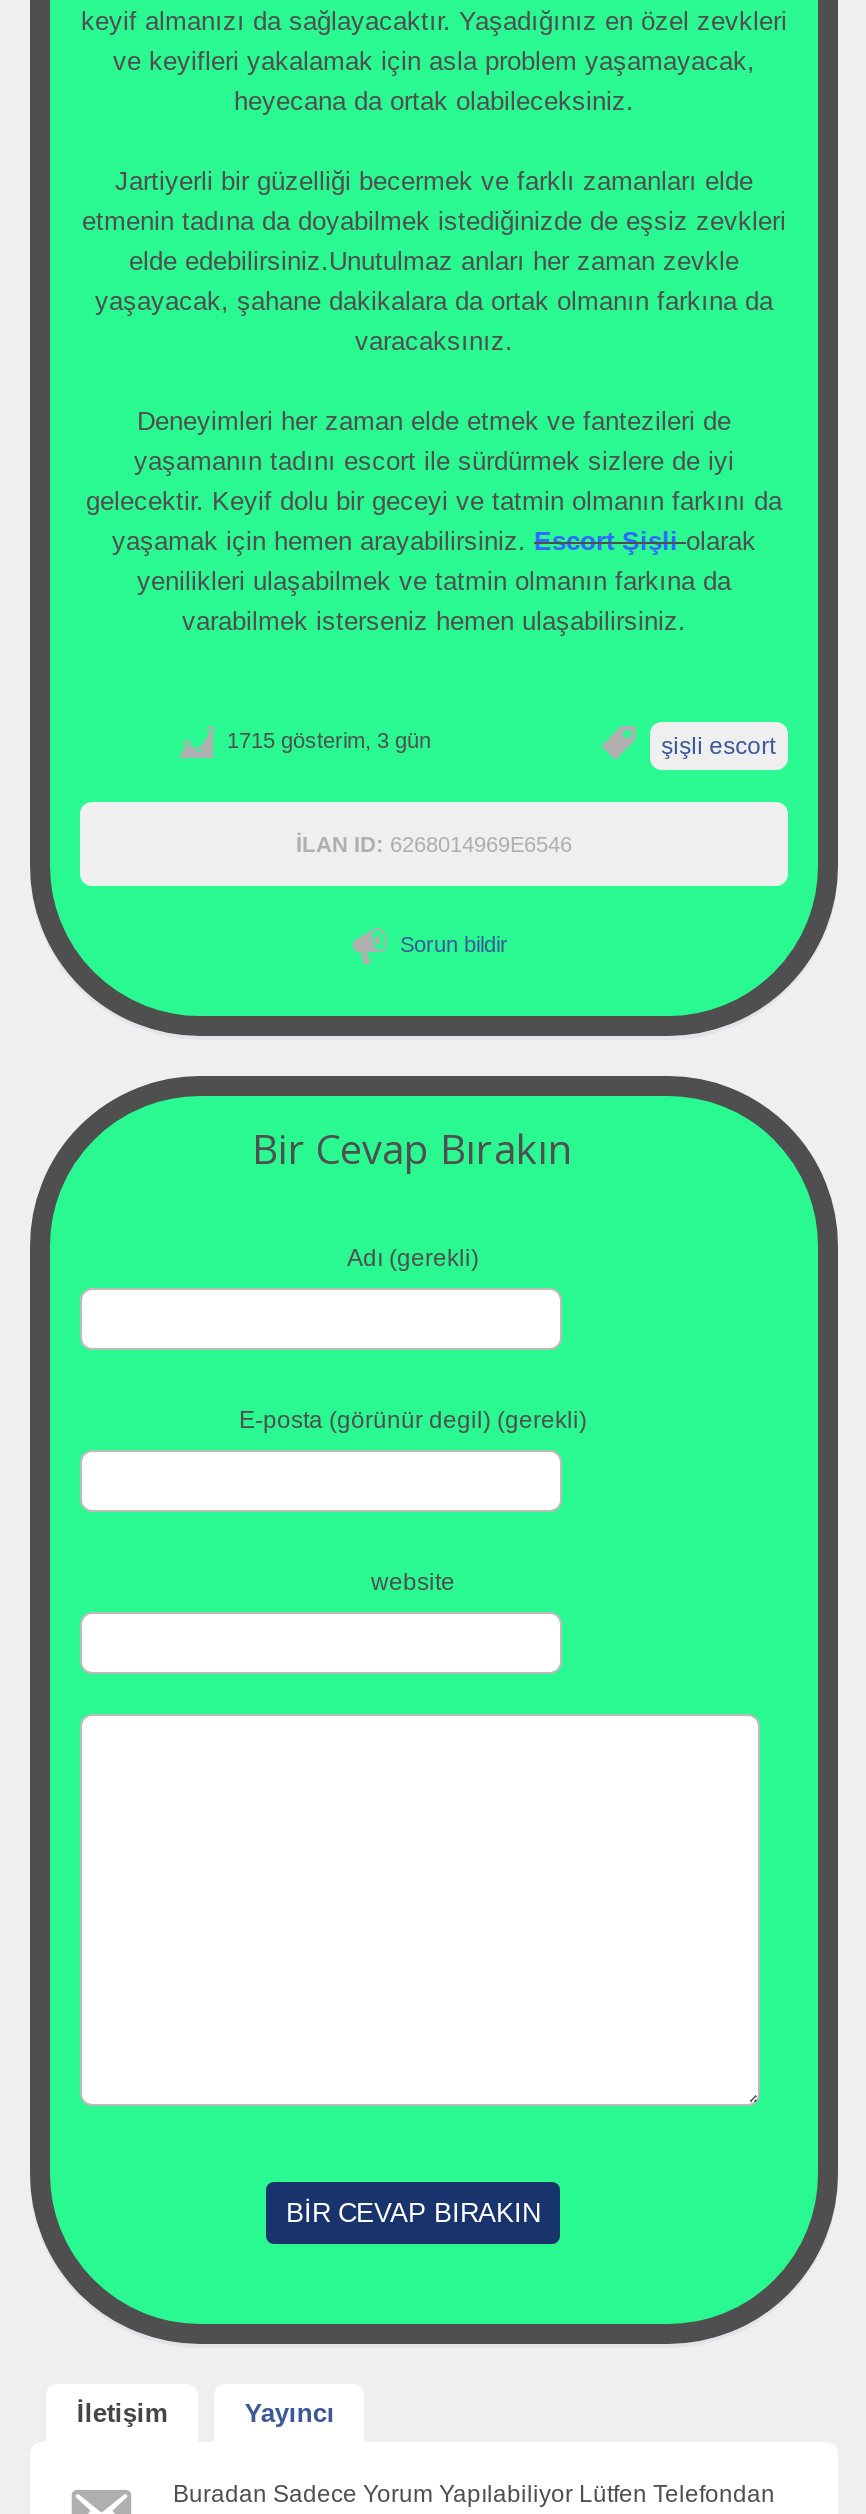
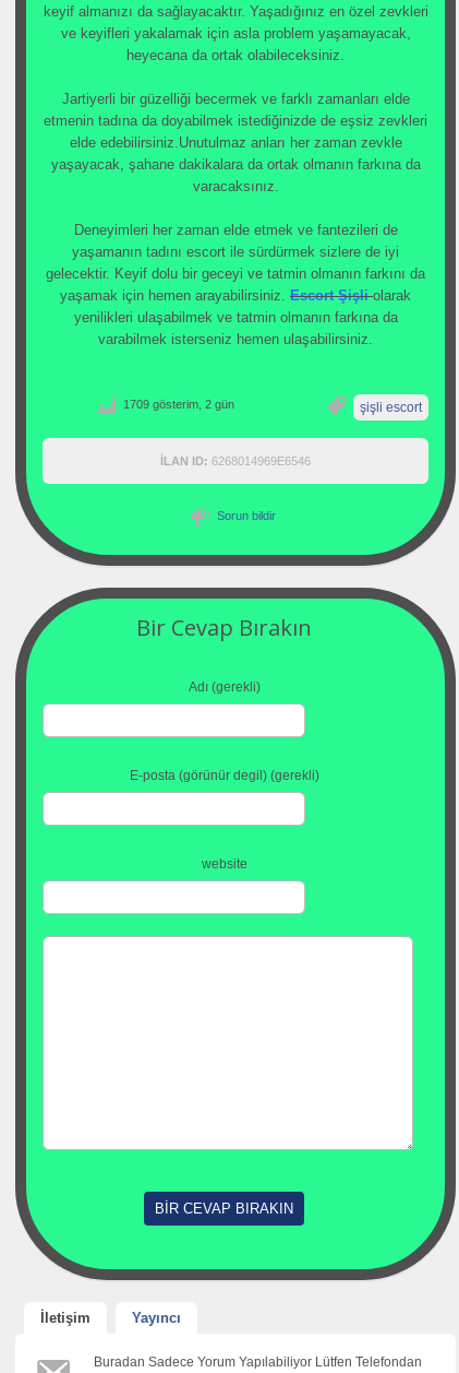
- 1715 gösterim, 3 gün
+ 1709 gösterim, 2 gün
